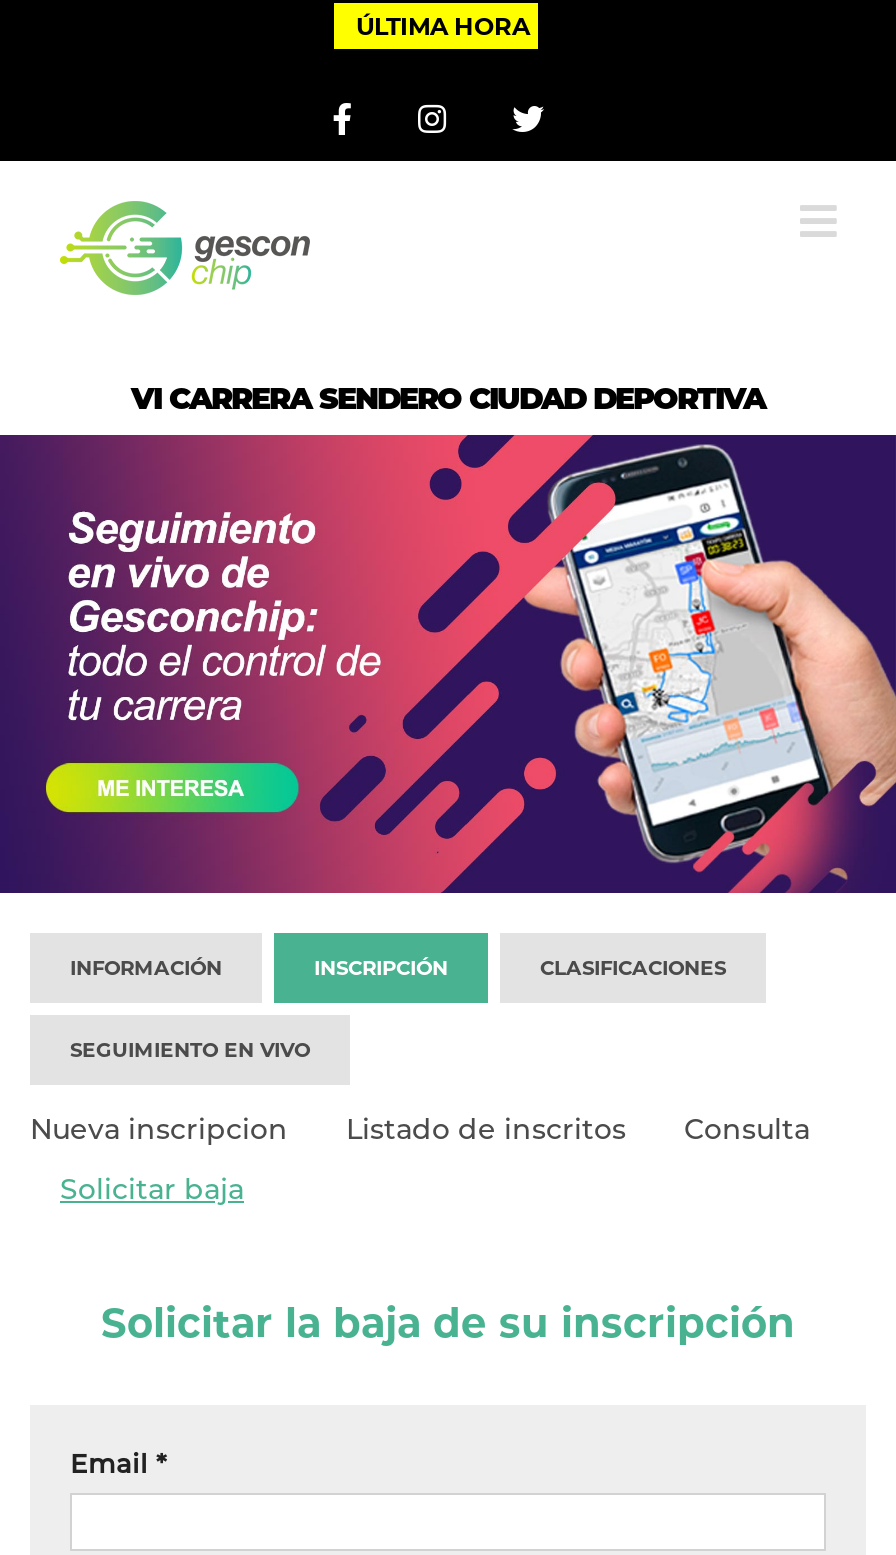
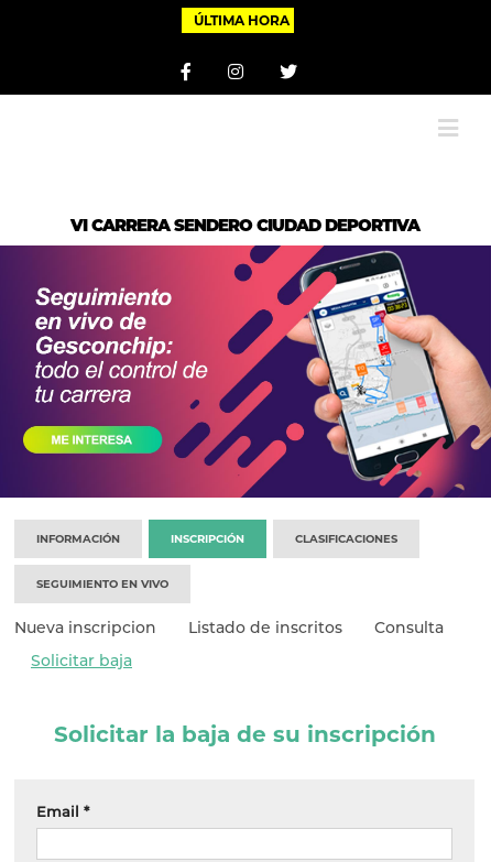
- [image]
